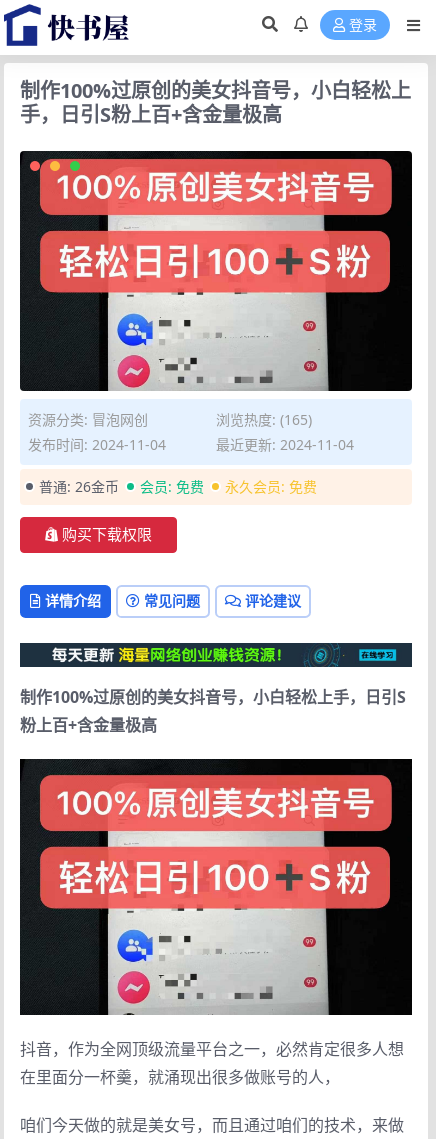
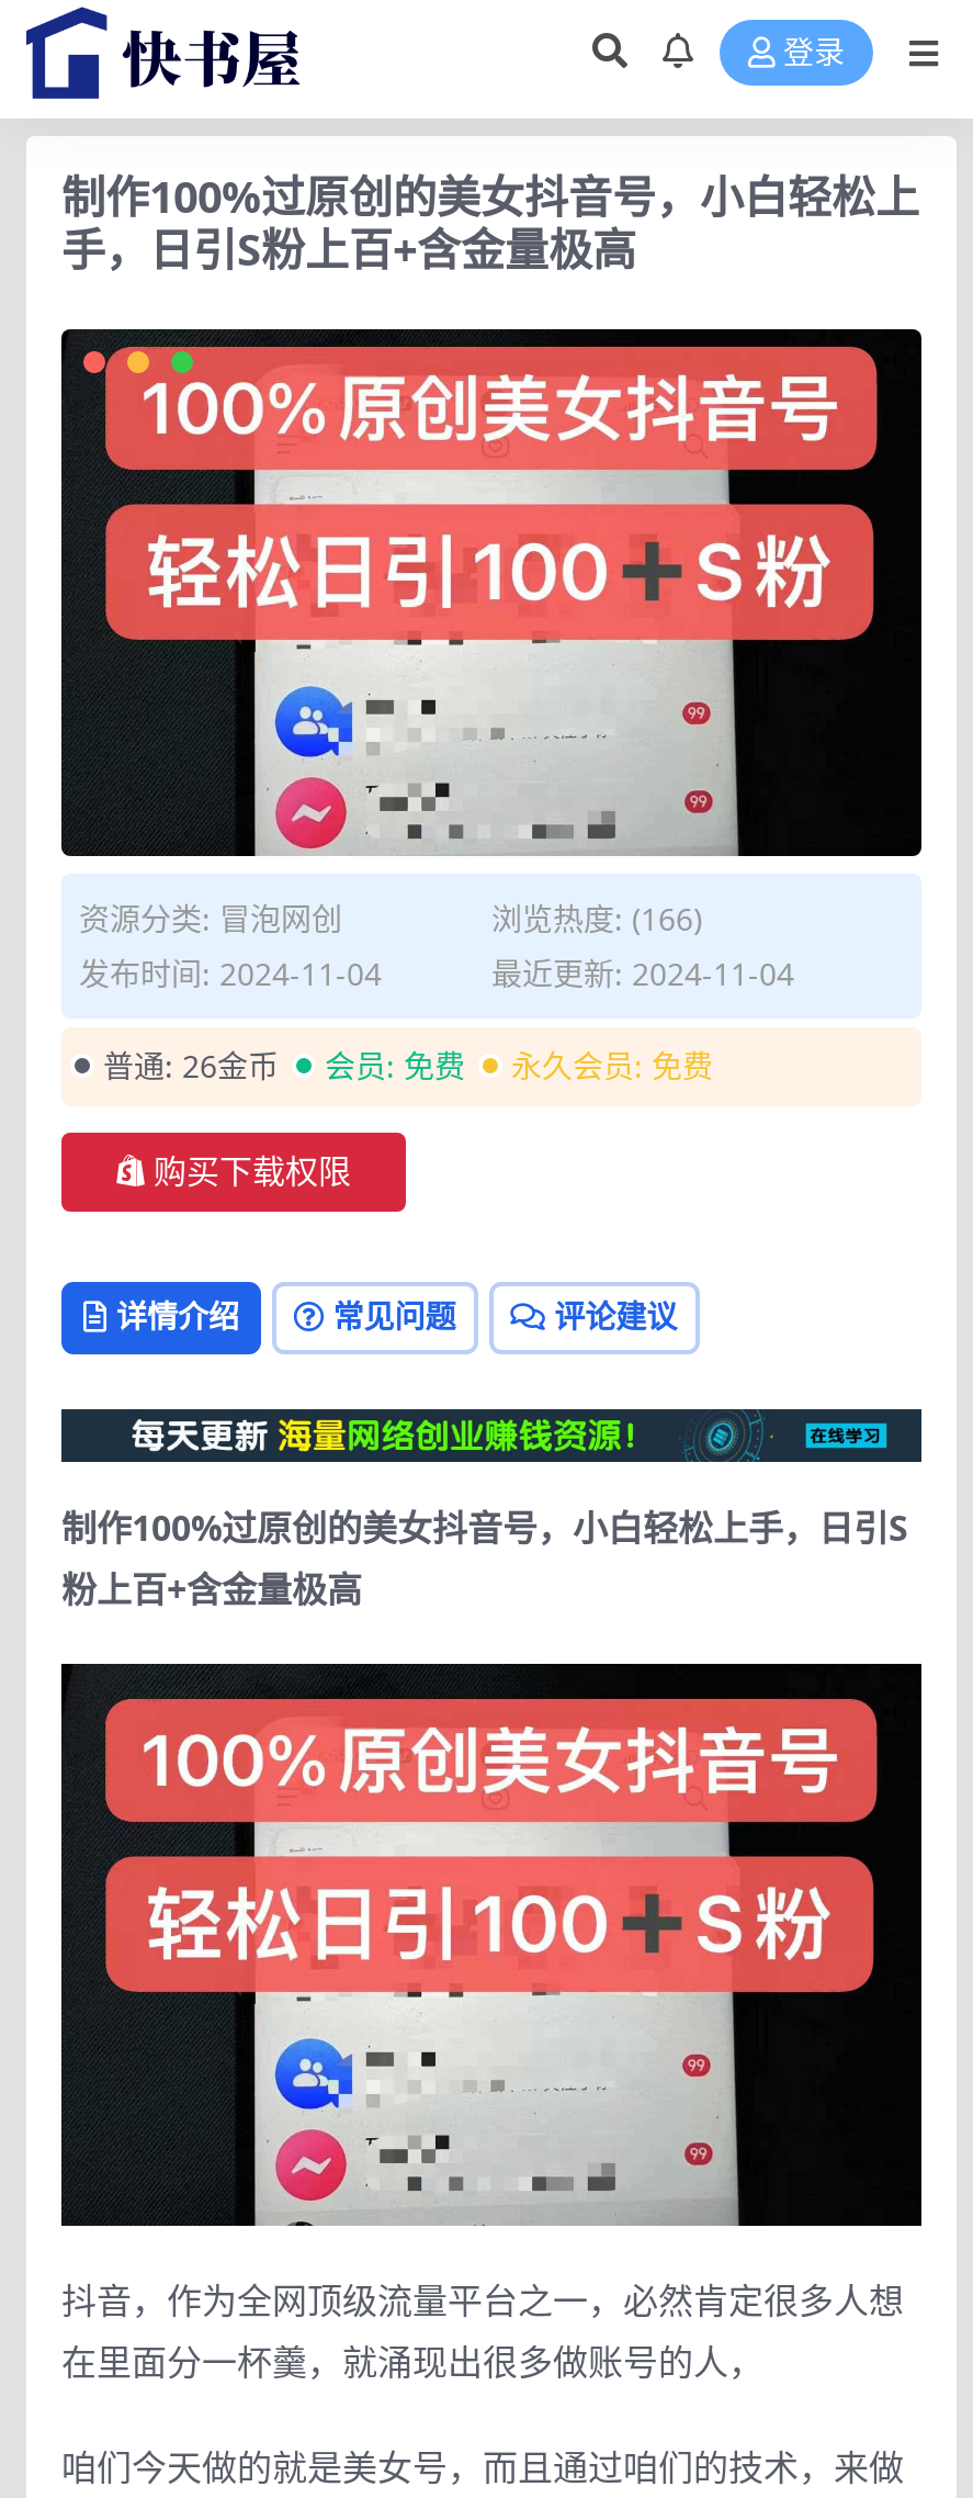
- 浏览热度: (165)
+ 浏览热度: (166)
